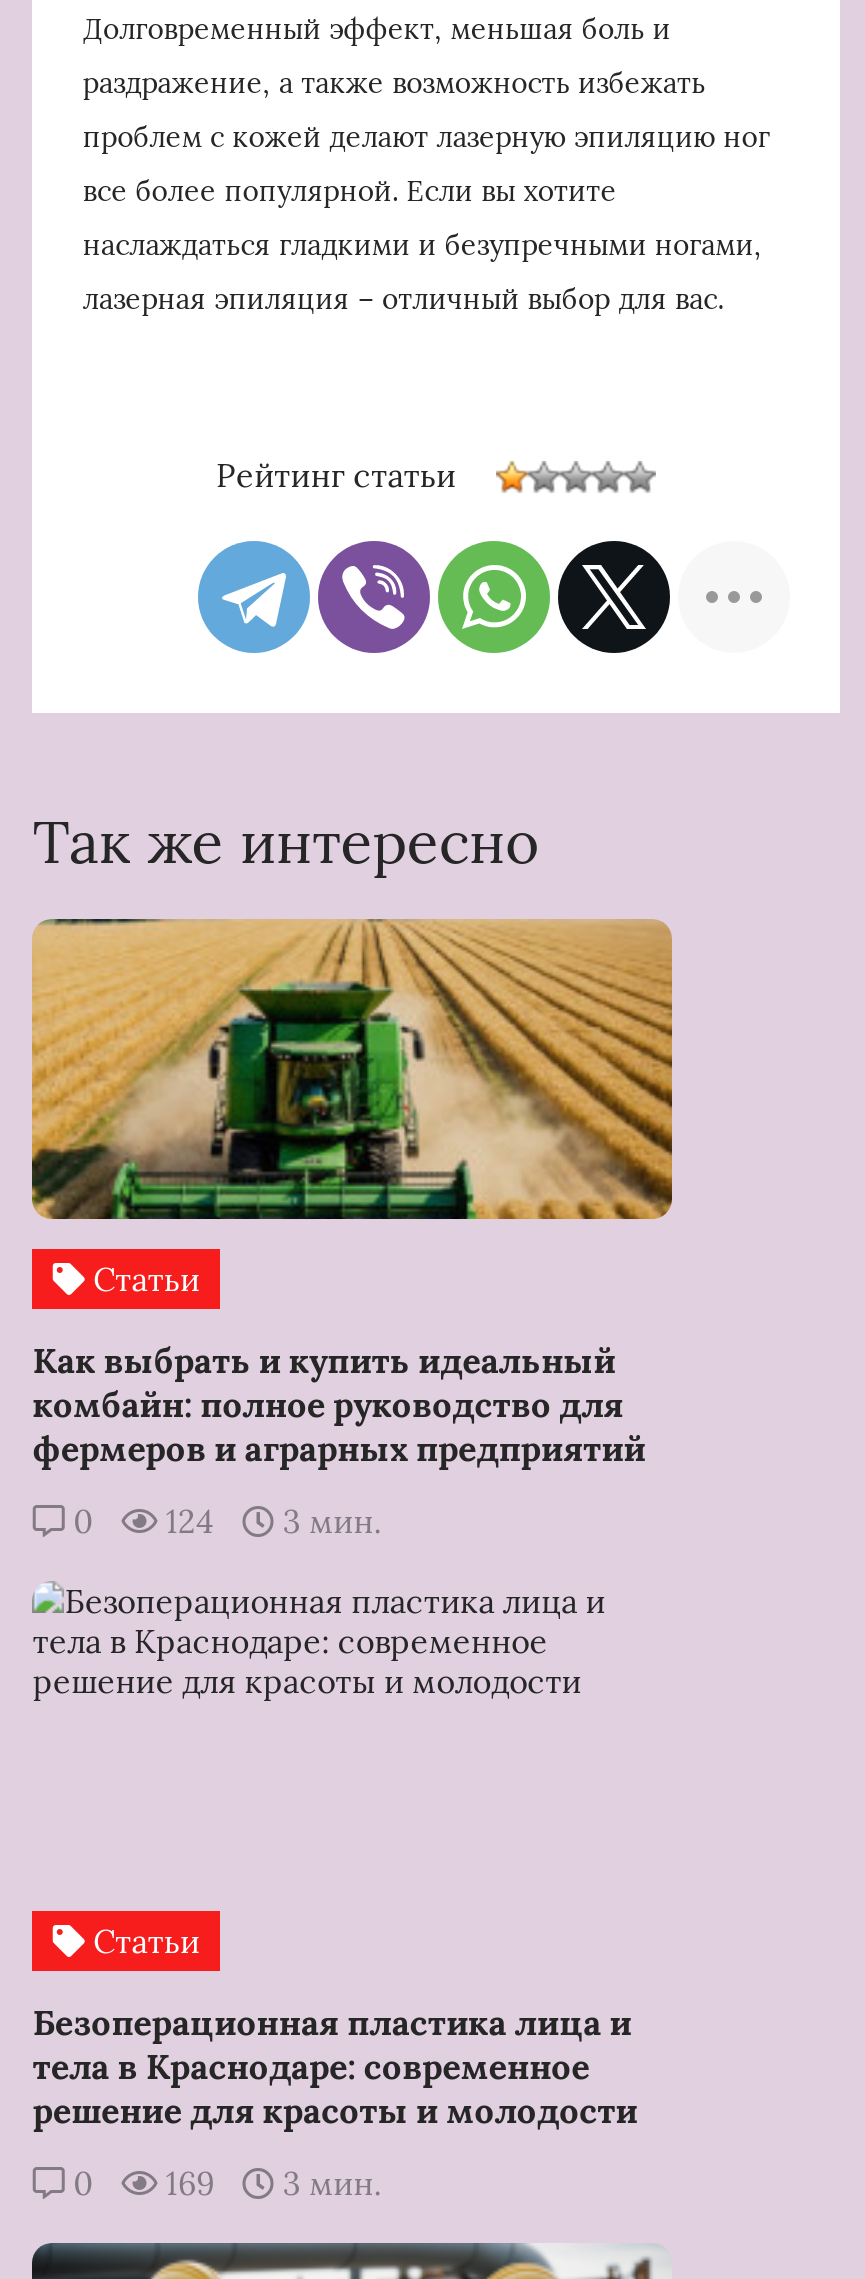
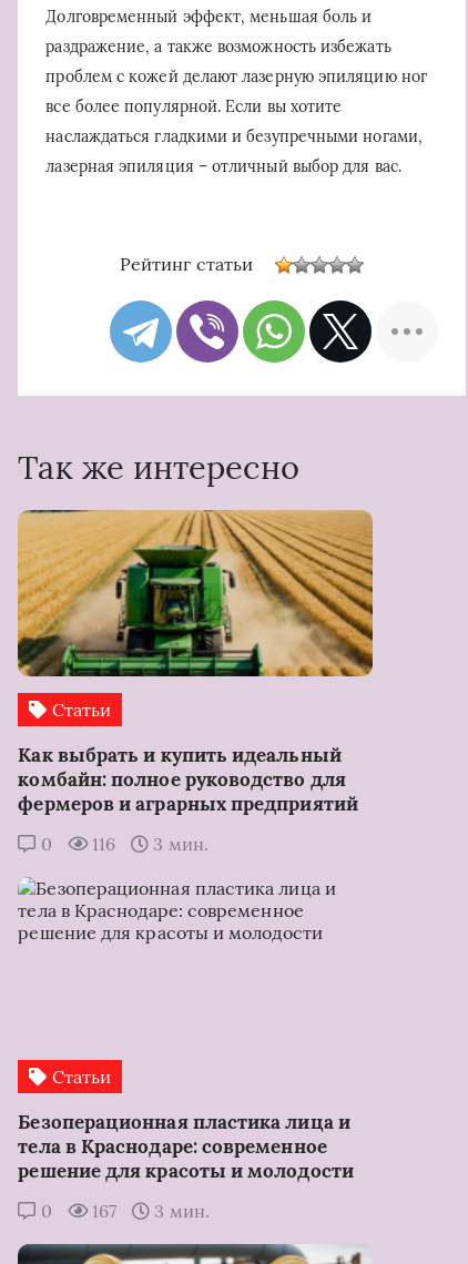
- 0 124 3 мин.
+ 0 116 3 мин.

- 0 169 3 мин.
+ 0 167 3 мин.
